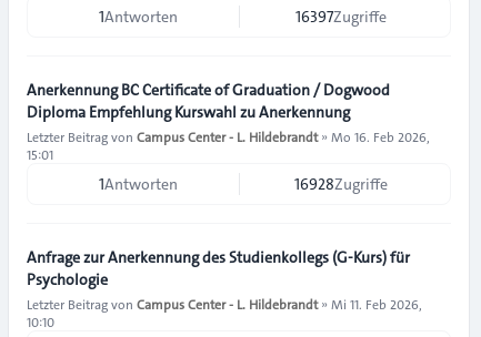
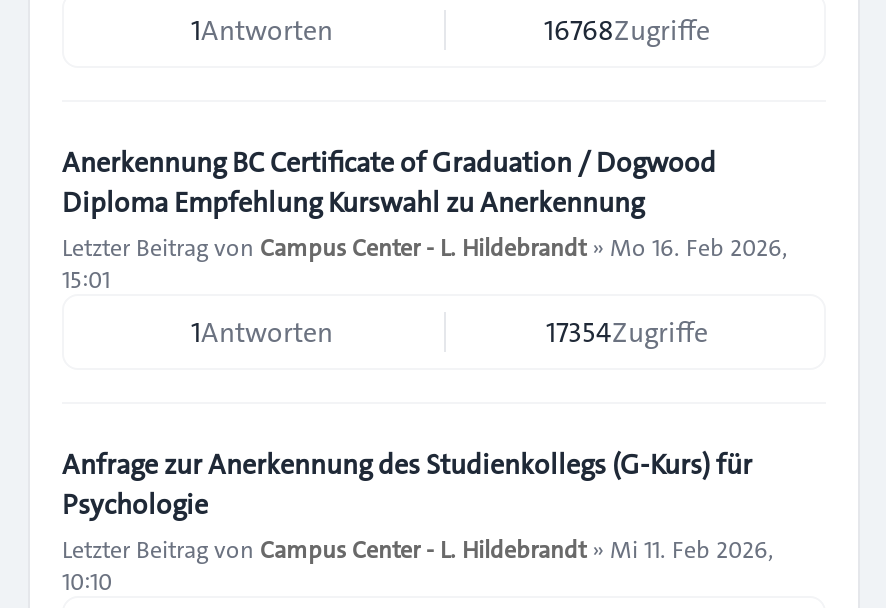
- 16397Zugriffe
+ 16768Zugriffe

- 16928Zugriffe
+ 17354Zugriffe
